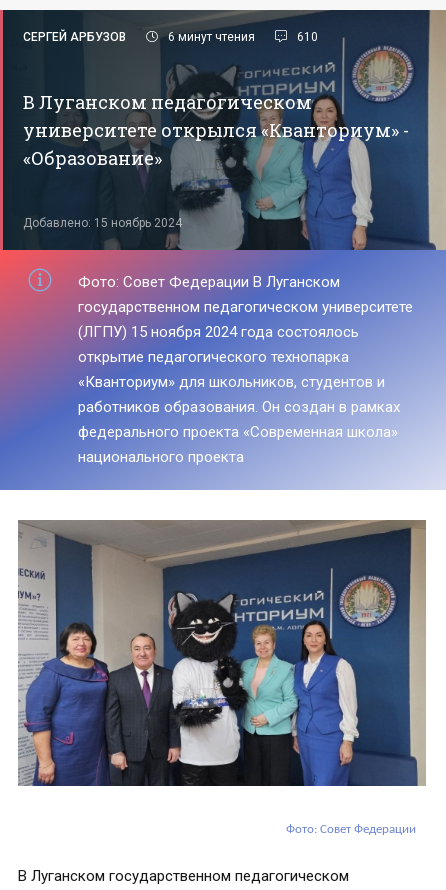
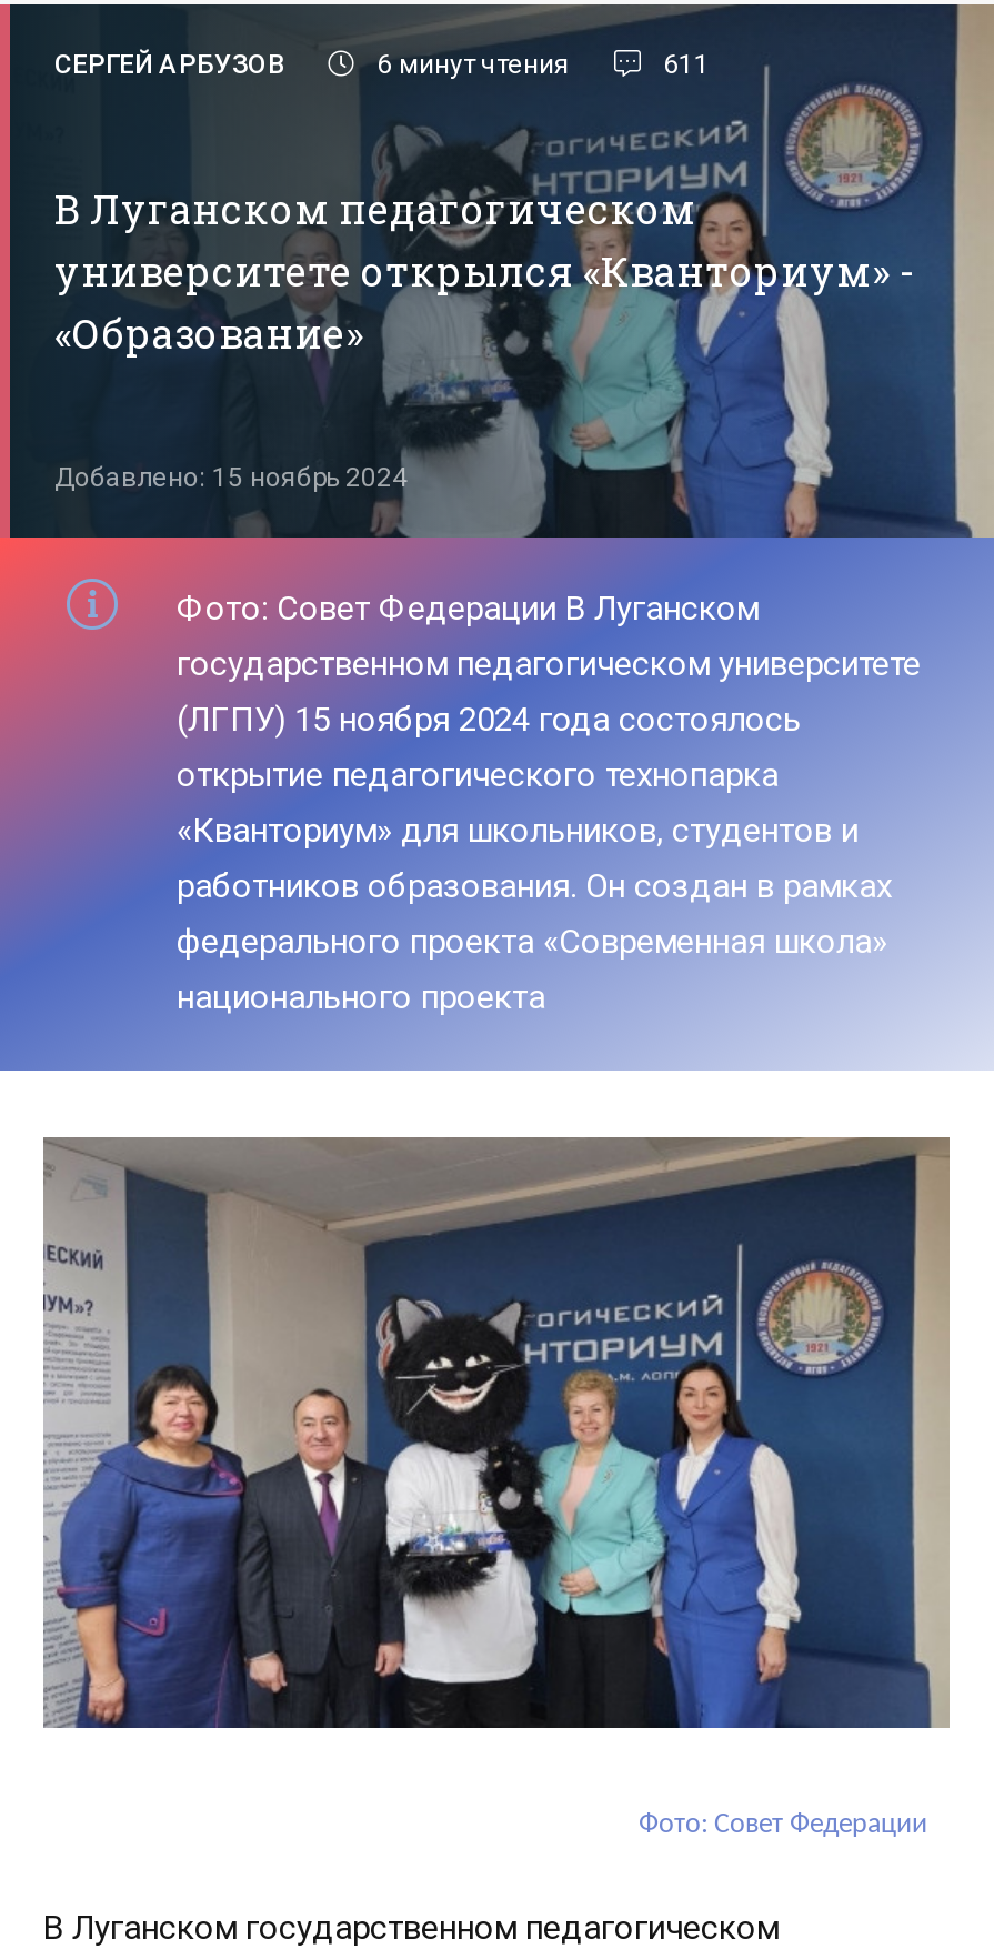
- 610
+ 611
